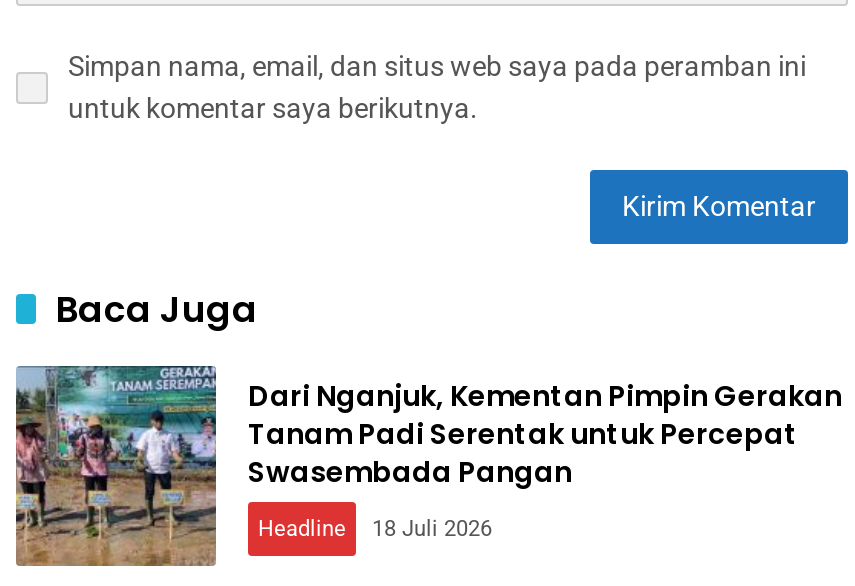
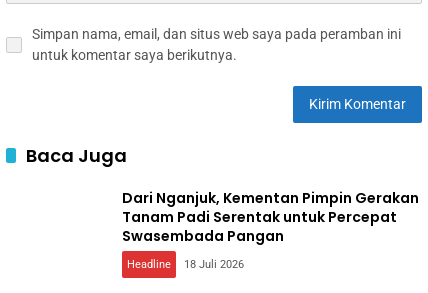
- [image]
